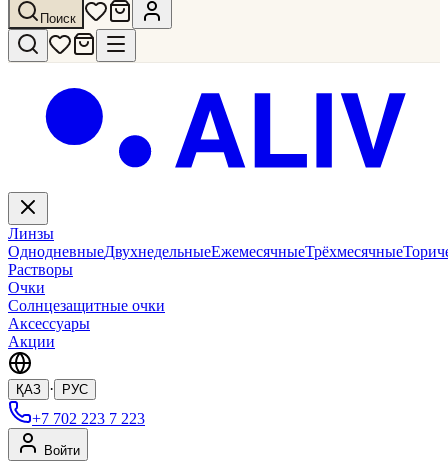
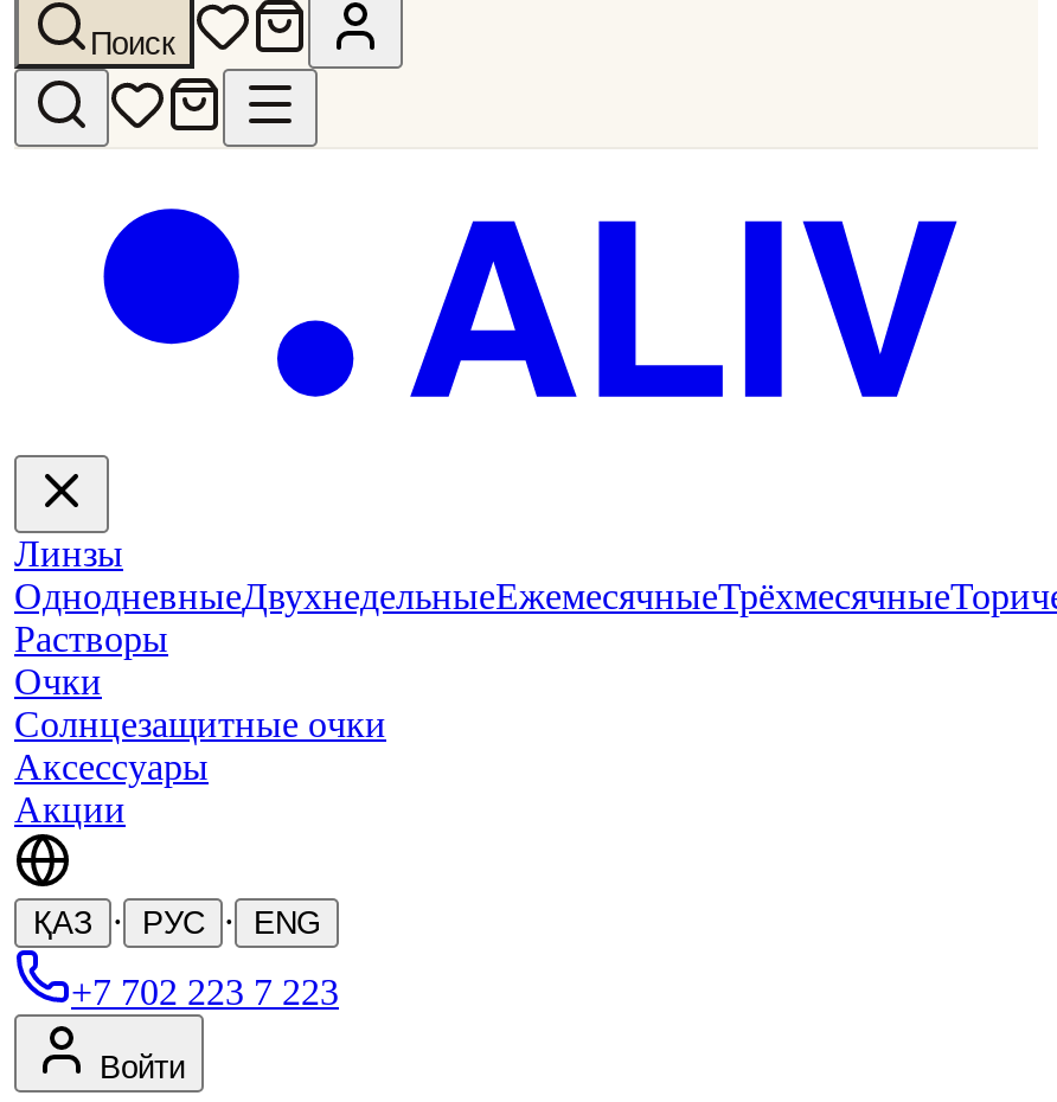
- ҚАЗ · РУС
+ ҚАЗ · РУС · ENG
